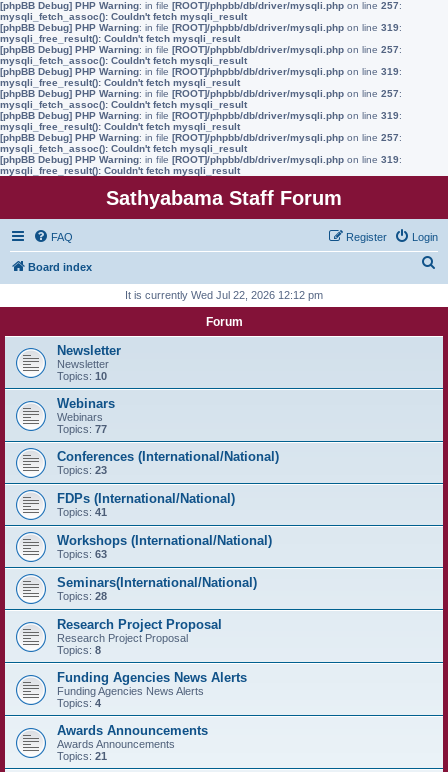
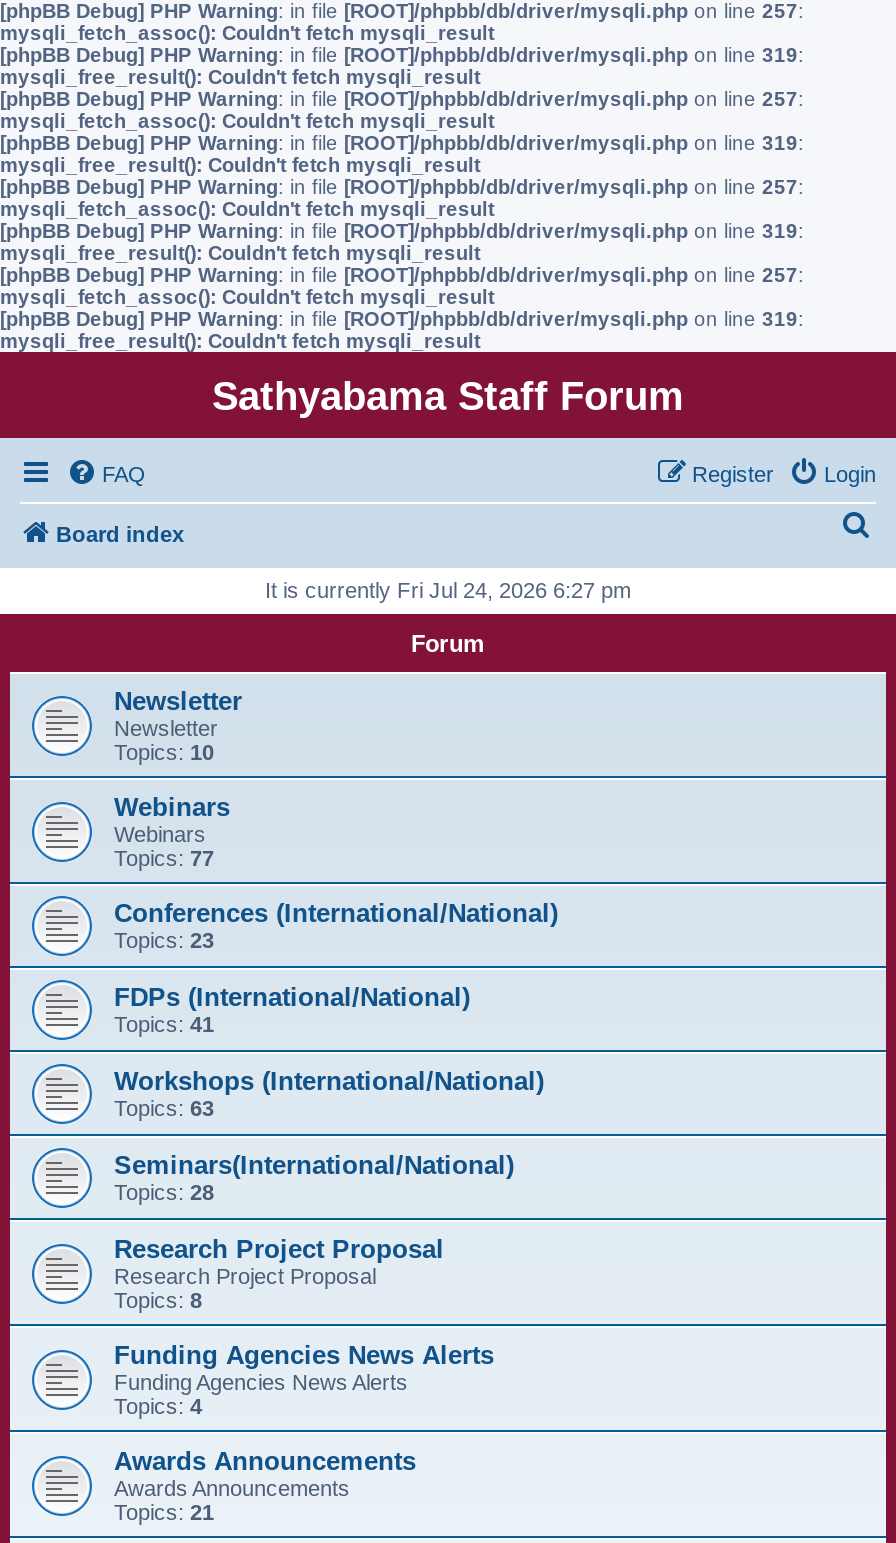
- It is currently Wed Jul 22, 2026 12:12 pm
+ It is currently Fri Jul 24, 2026 6:27 pm
